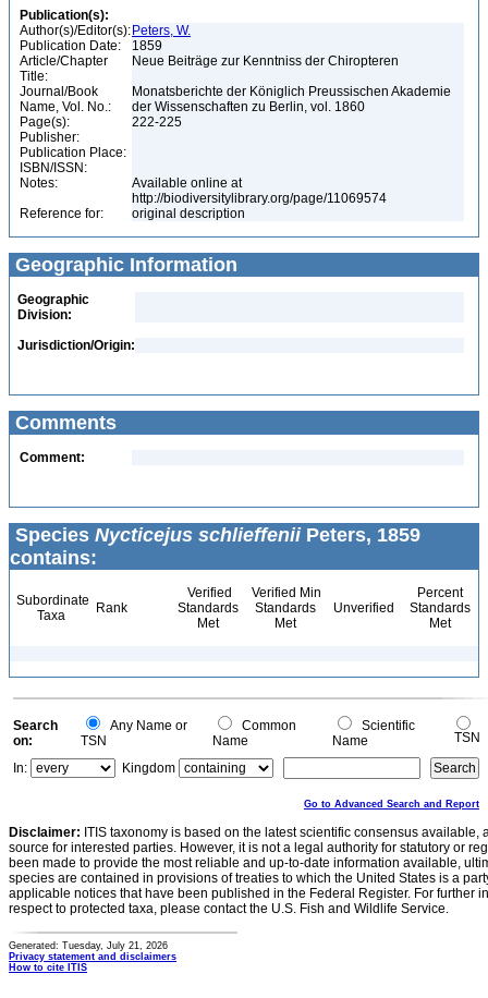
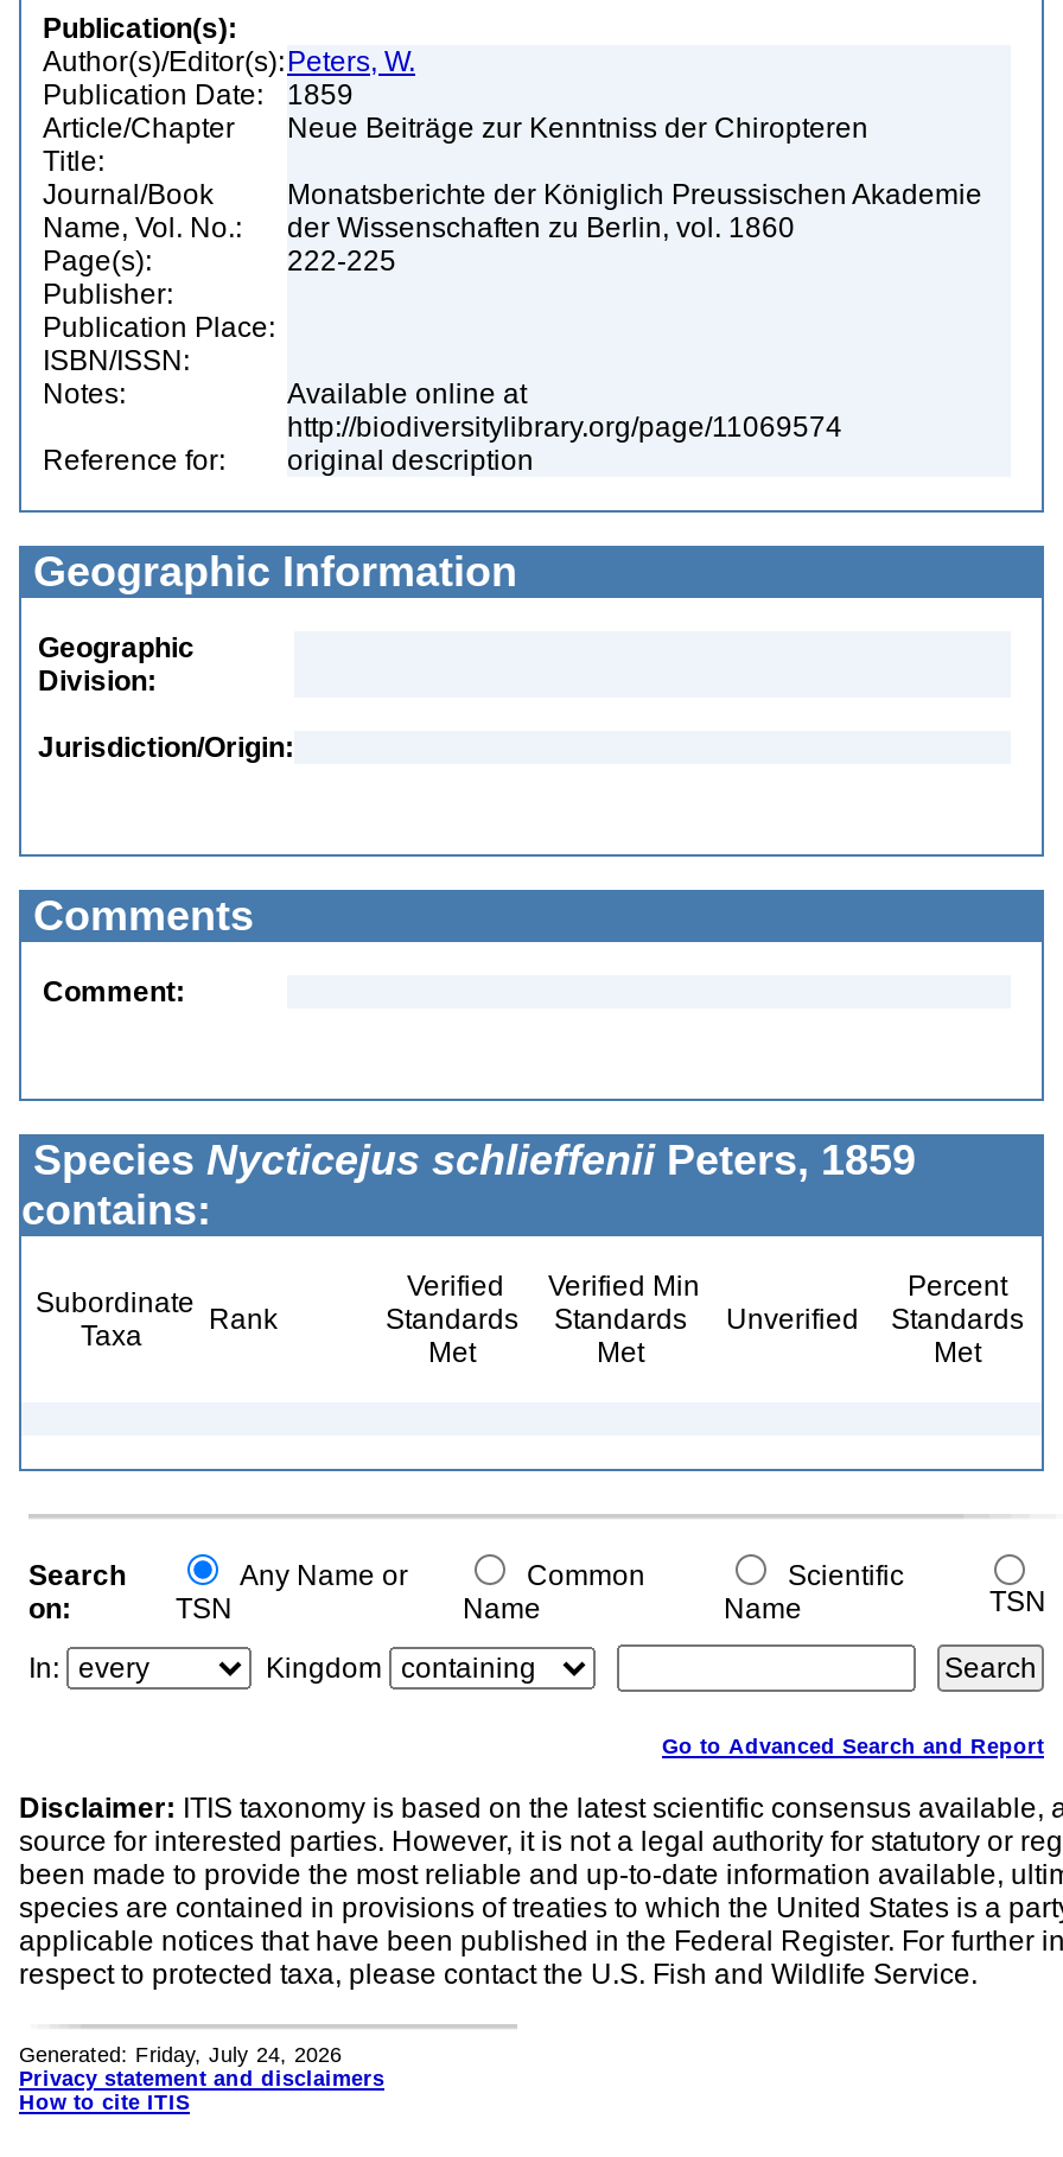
- Generated: Tuesday, July 21, 2026
+ Generated: Friday, July 24, 2026
